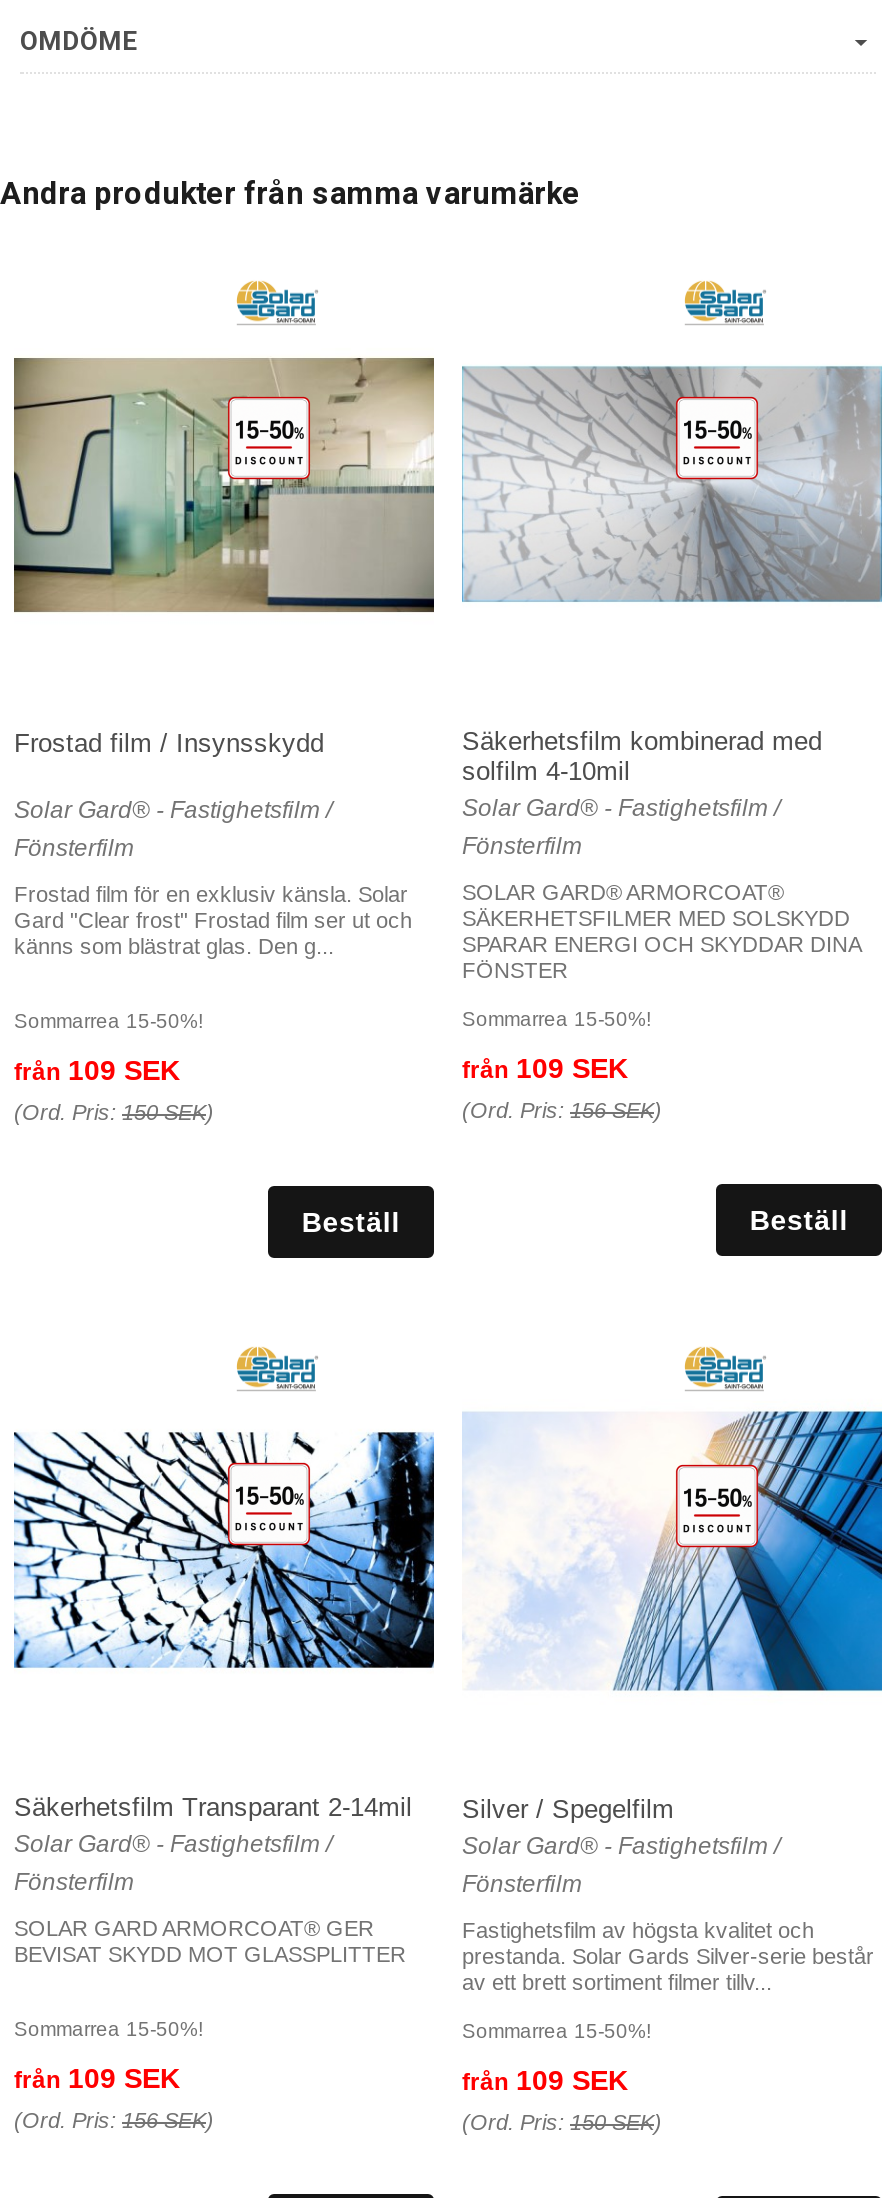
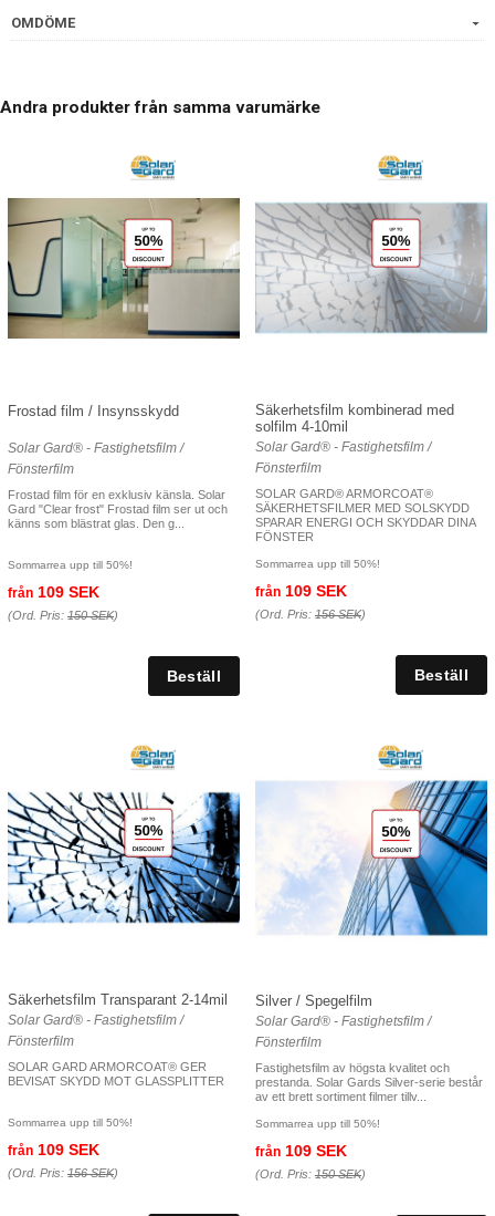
- [image]
+ [image]

- [image]
+ [image]

- Sommarrea 15-50%!
+ Sommarrea upp till 50%!

- Sommarrea 15-50%!
+ Sommarrea upp till 50%!

- [image]
+ [image]

- [image]
+ [image]

- Sommarrea 15-50%!
+ Sommarrea upp till 50%!

- Sommarrea 15-50%!
+ Sommarrea upp till 50%!
